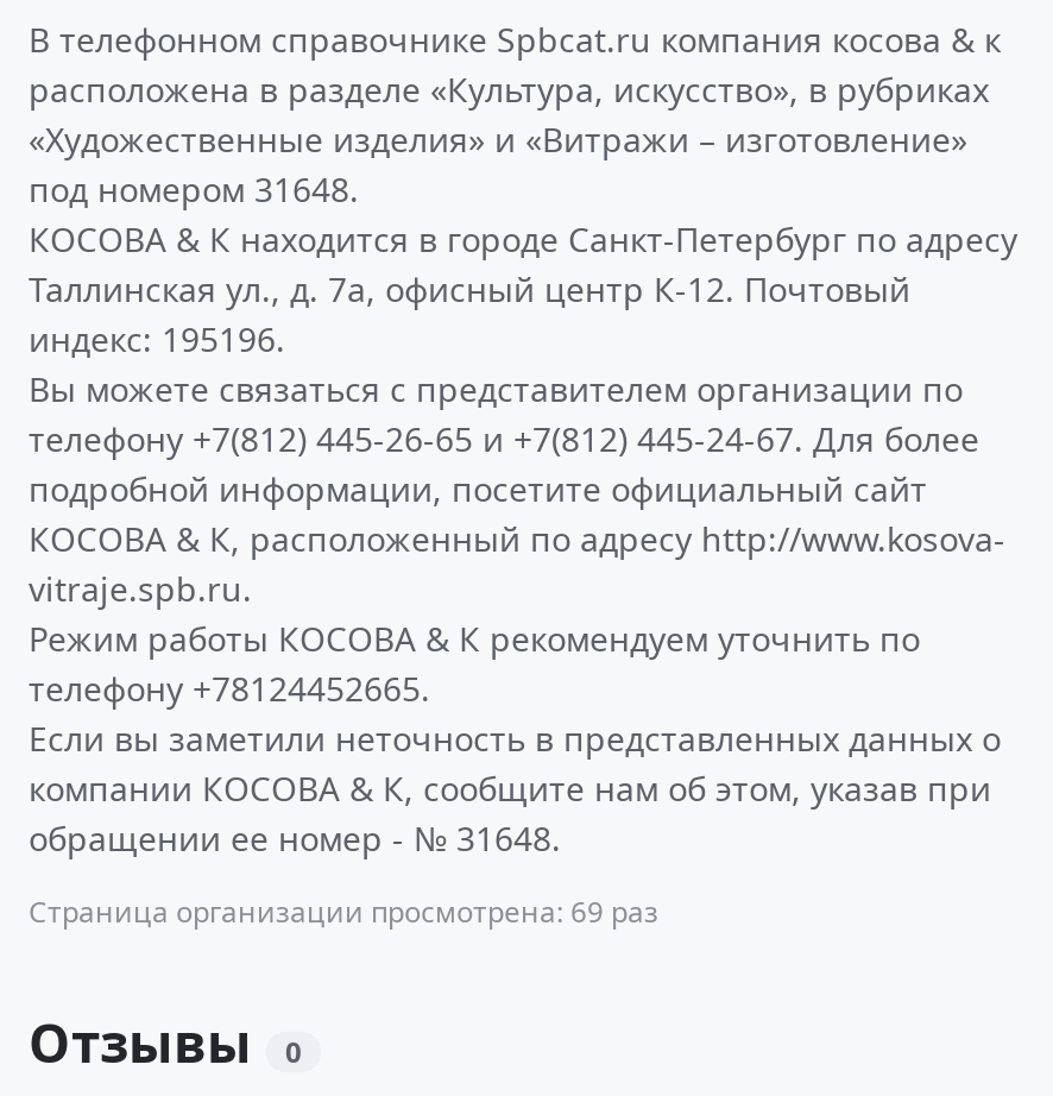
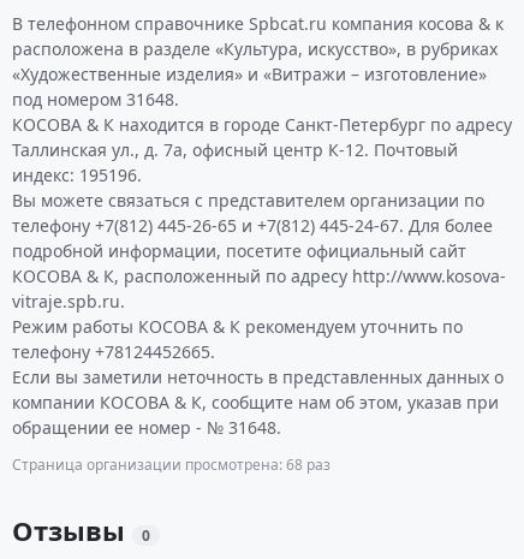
- Страница организации просмотрена: 69 раз
+ Страница организации просмотрена: 68 раз
